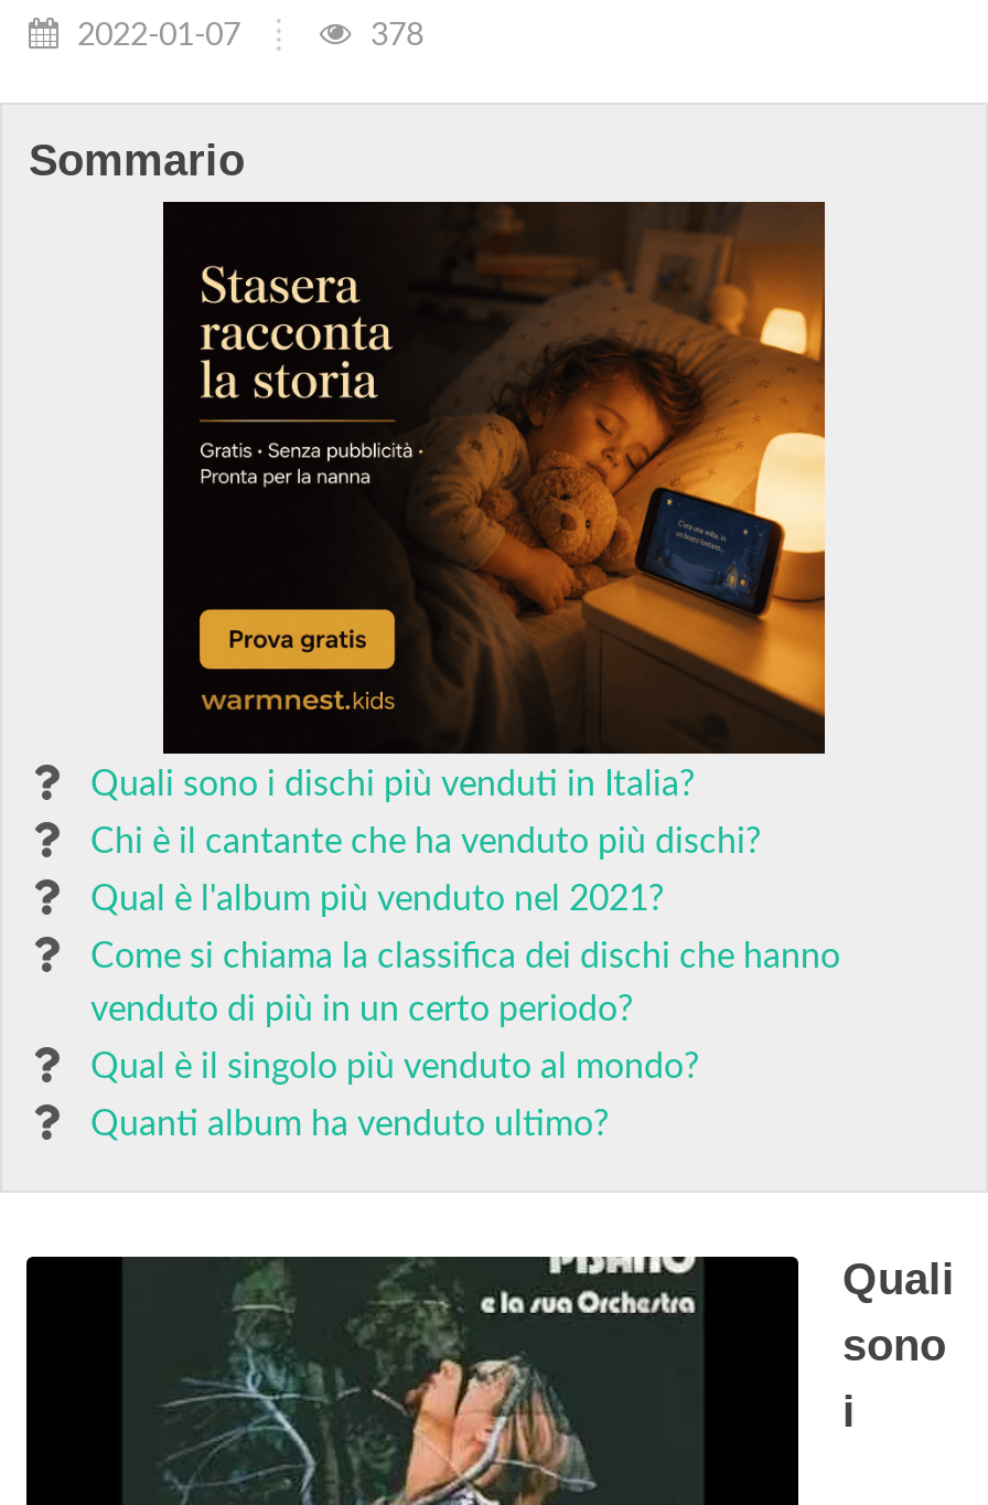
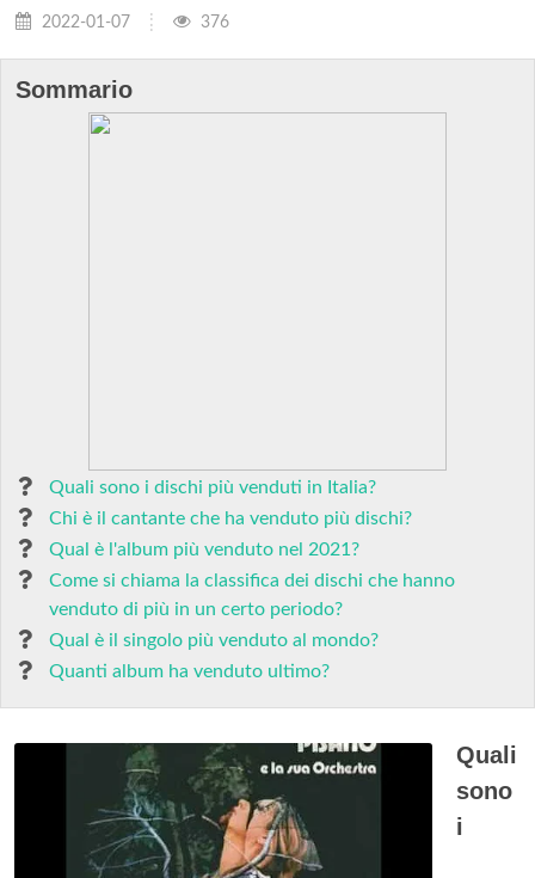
- 378
+ 376

- [image]
